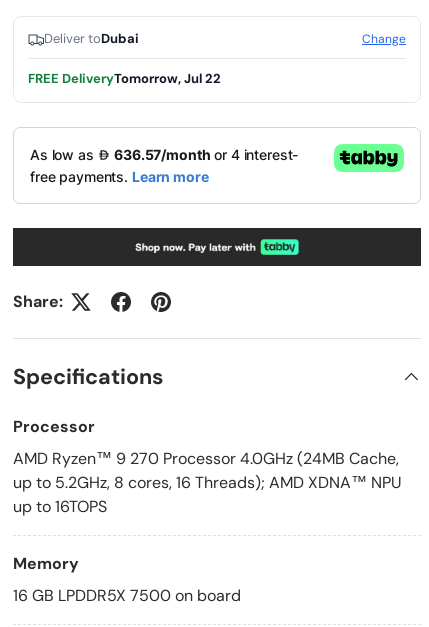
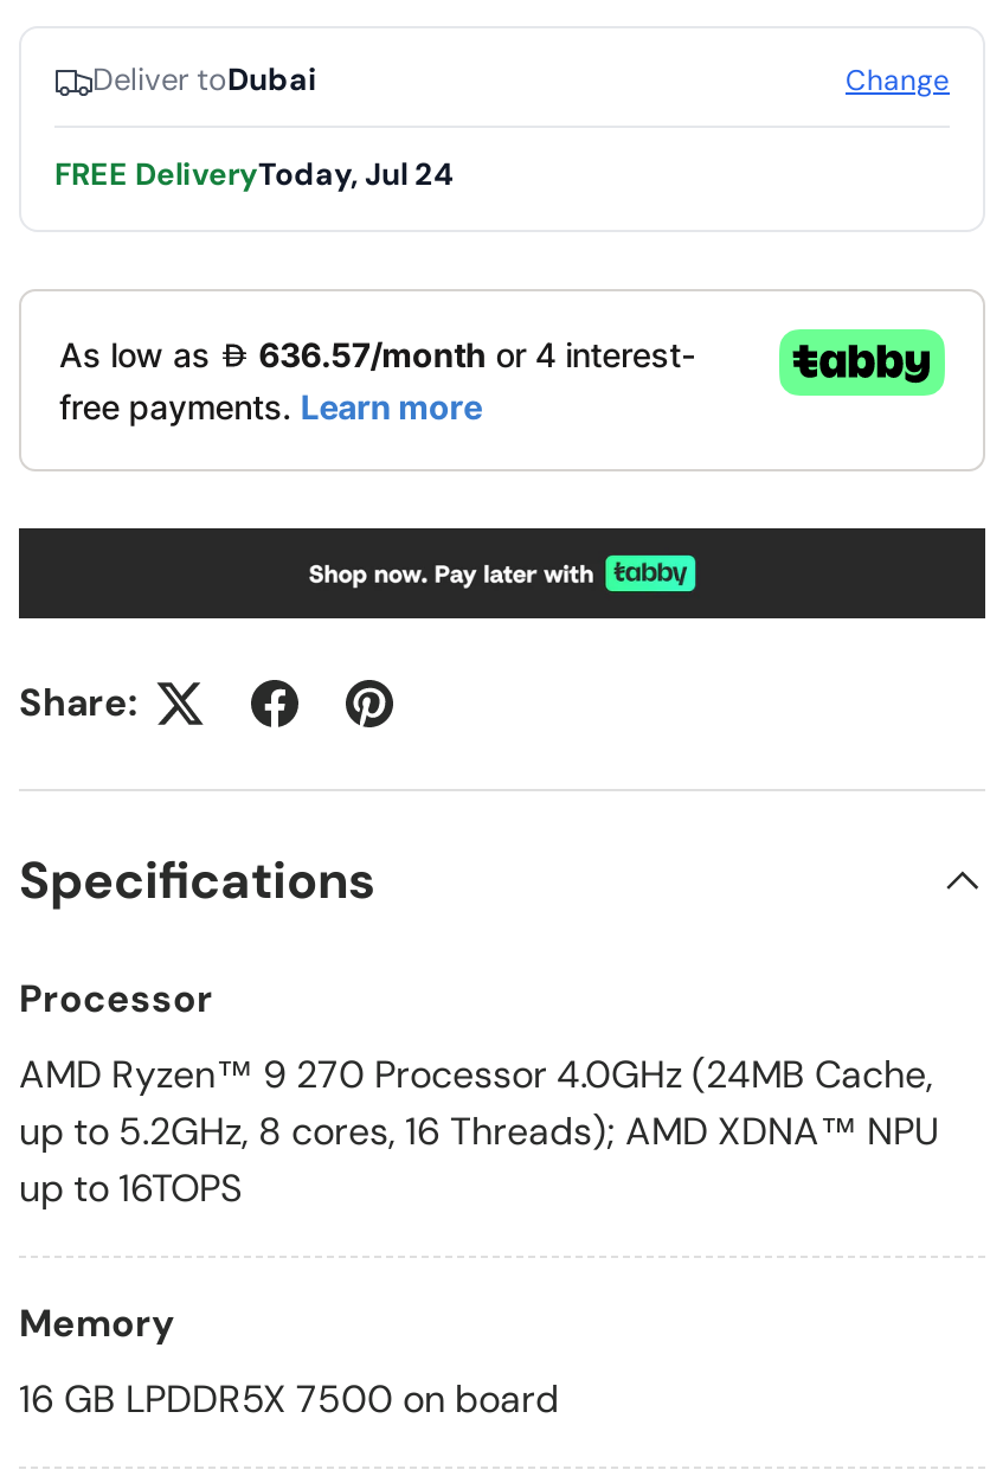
- FREE DeliveryTomorrow, Jul 22
+ FREE DeliveryToday, Jul 24
